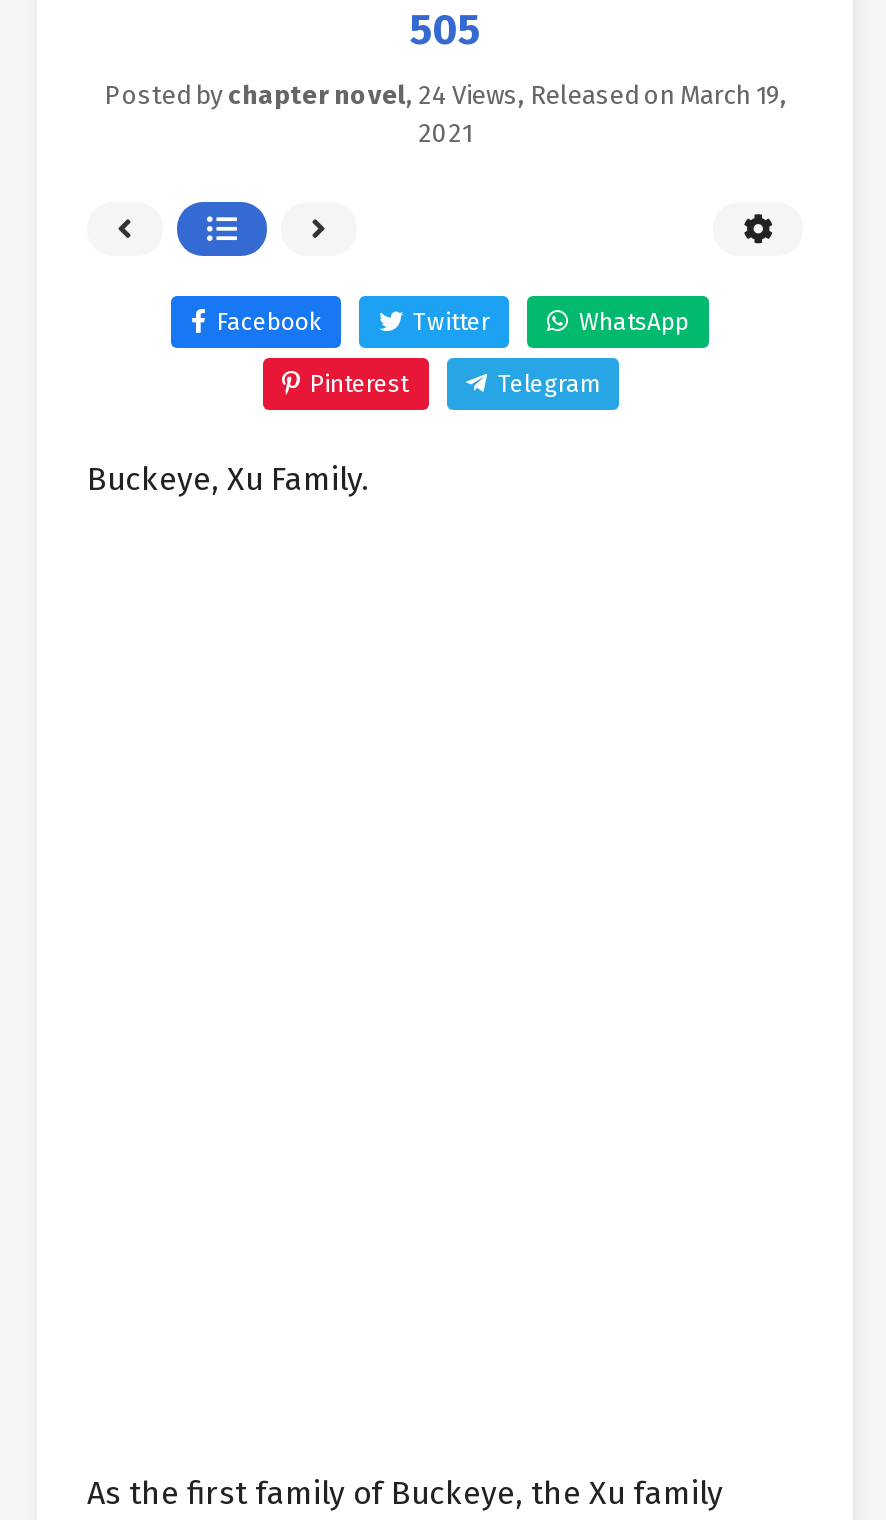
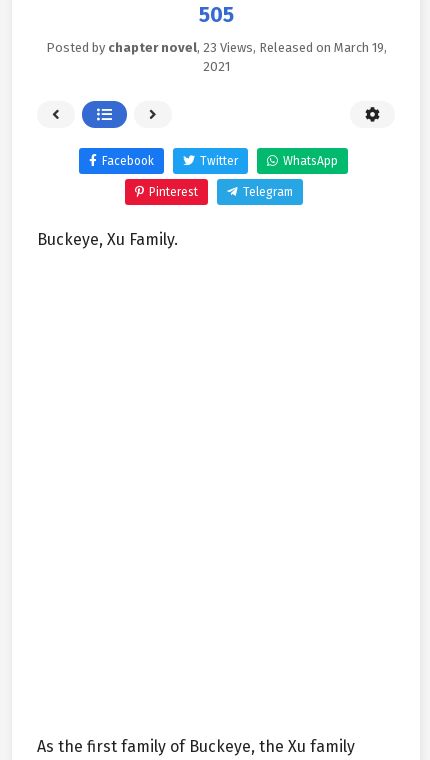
- Posted by chapter novel, 24 Views, Released on March 19,
+ Posted by chapter novel, 23 Views, Released on March 19,
